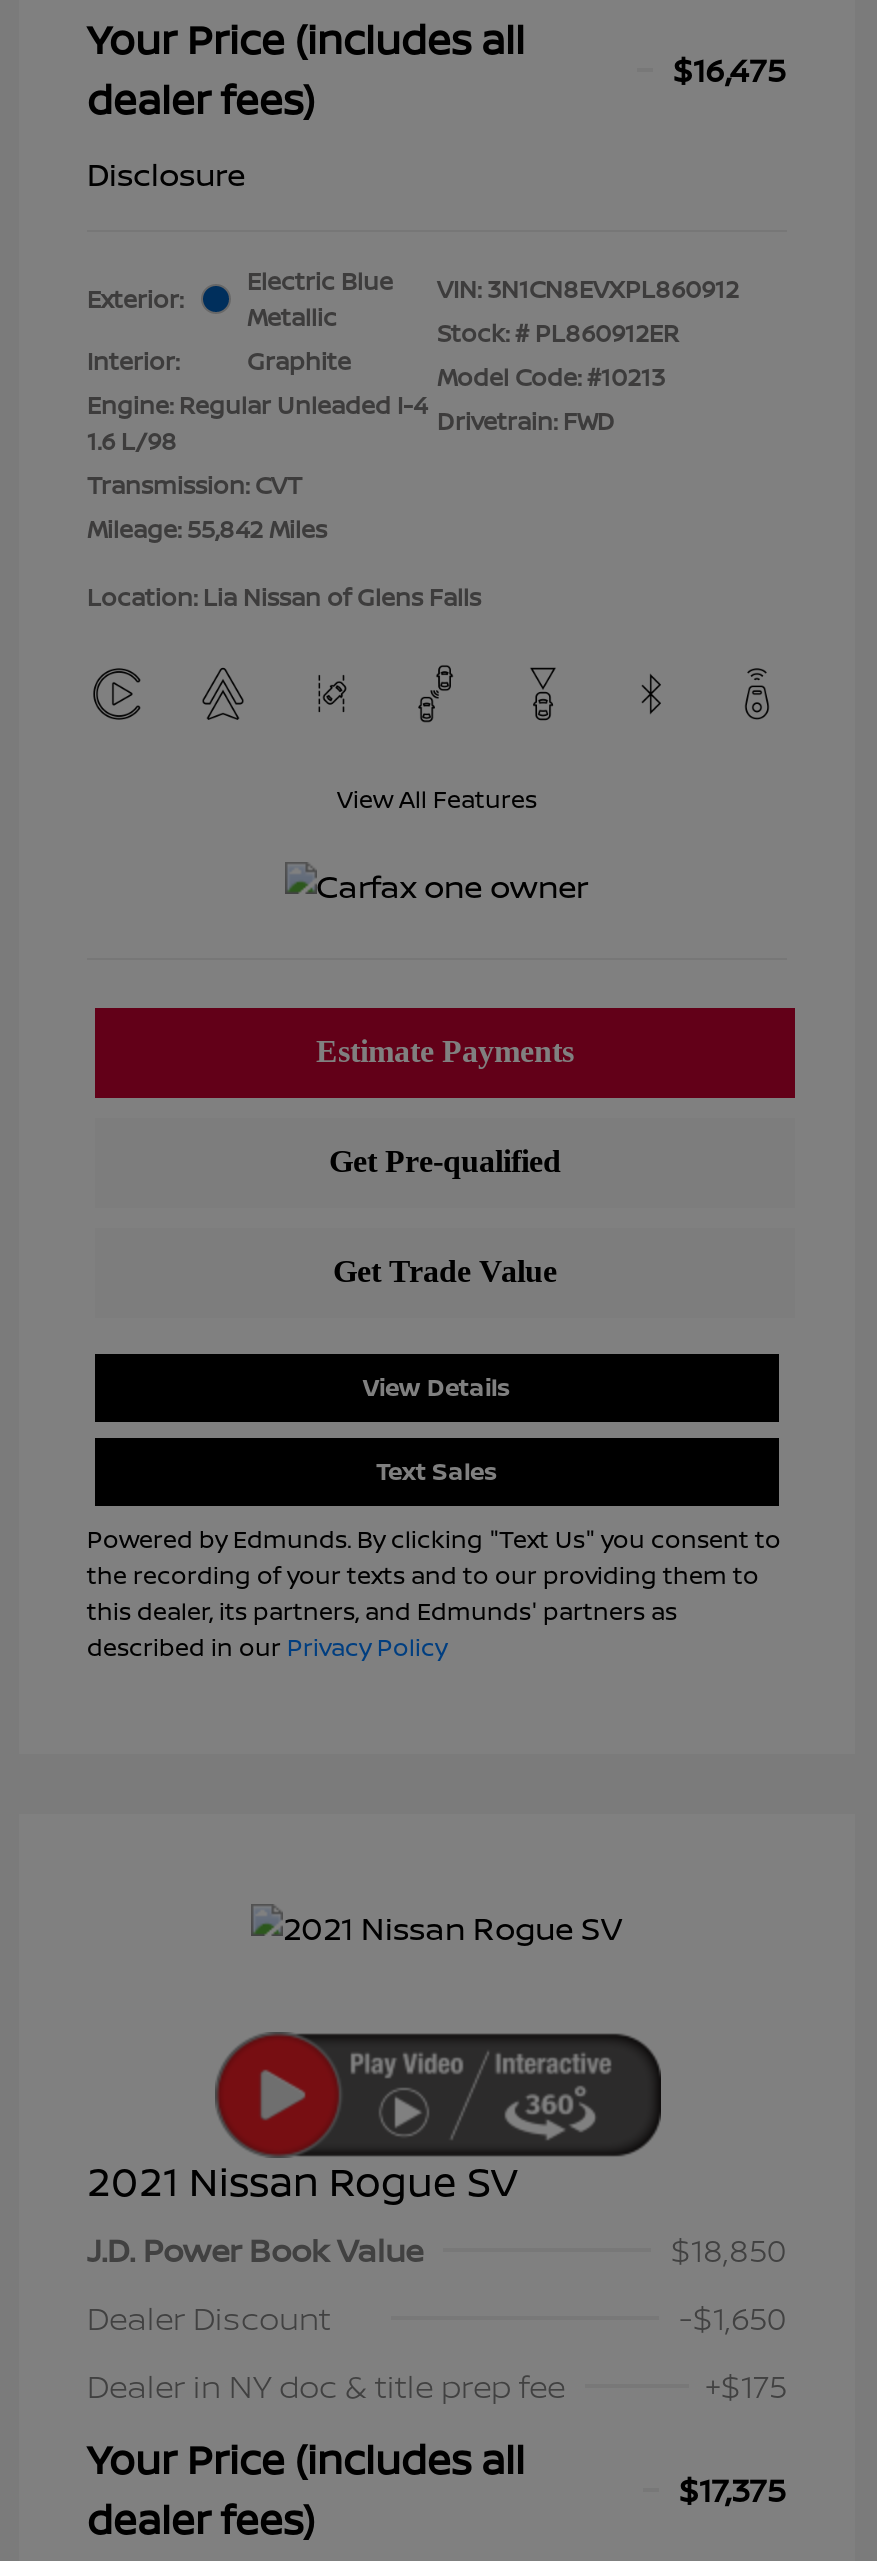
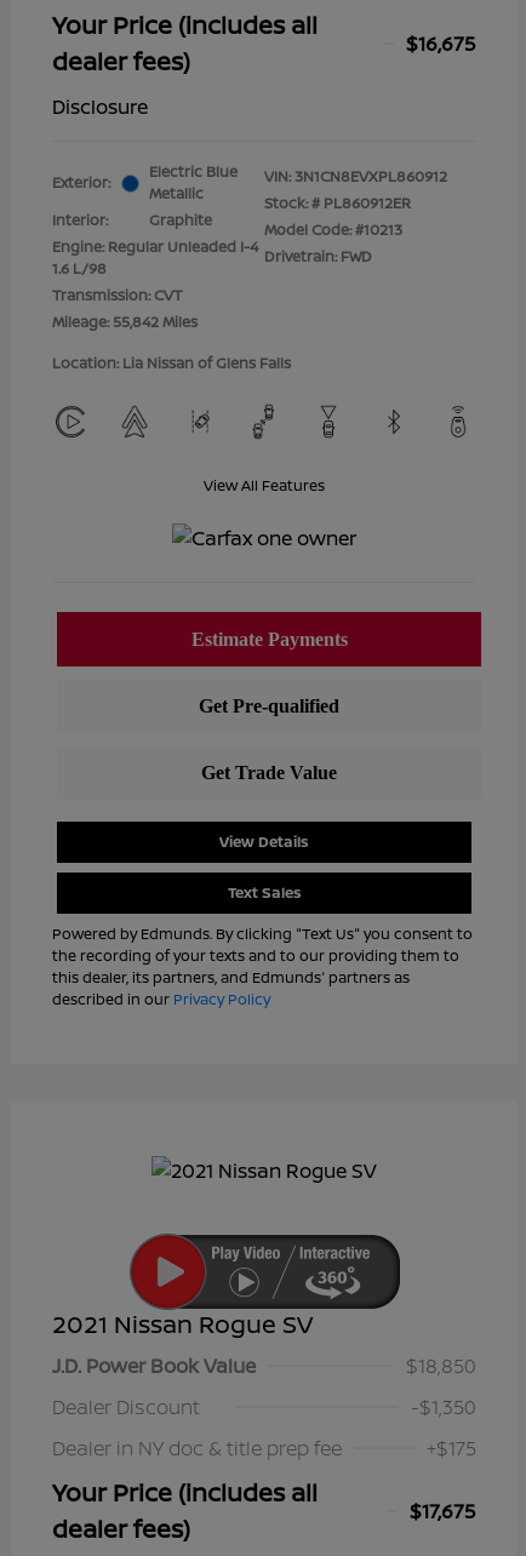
- $16,475
+ $16,675

- -$1,650
+ -$1,350

- $17,375
+ $17,675
